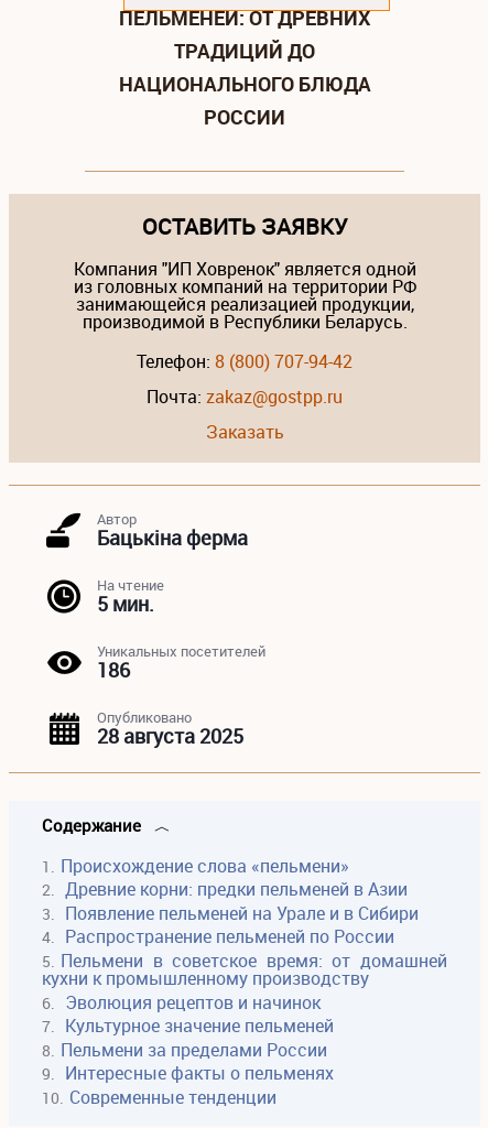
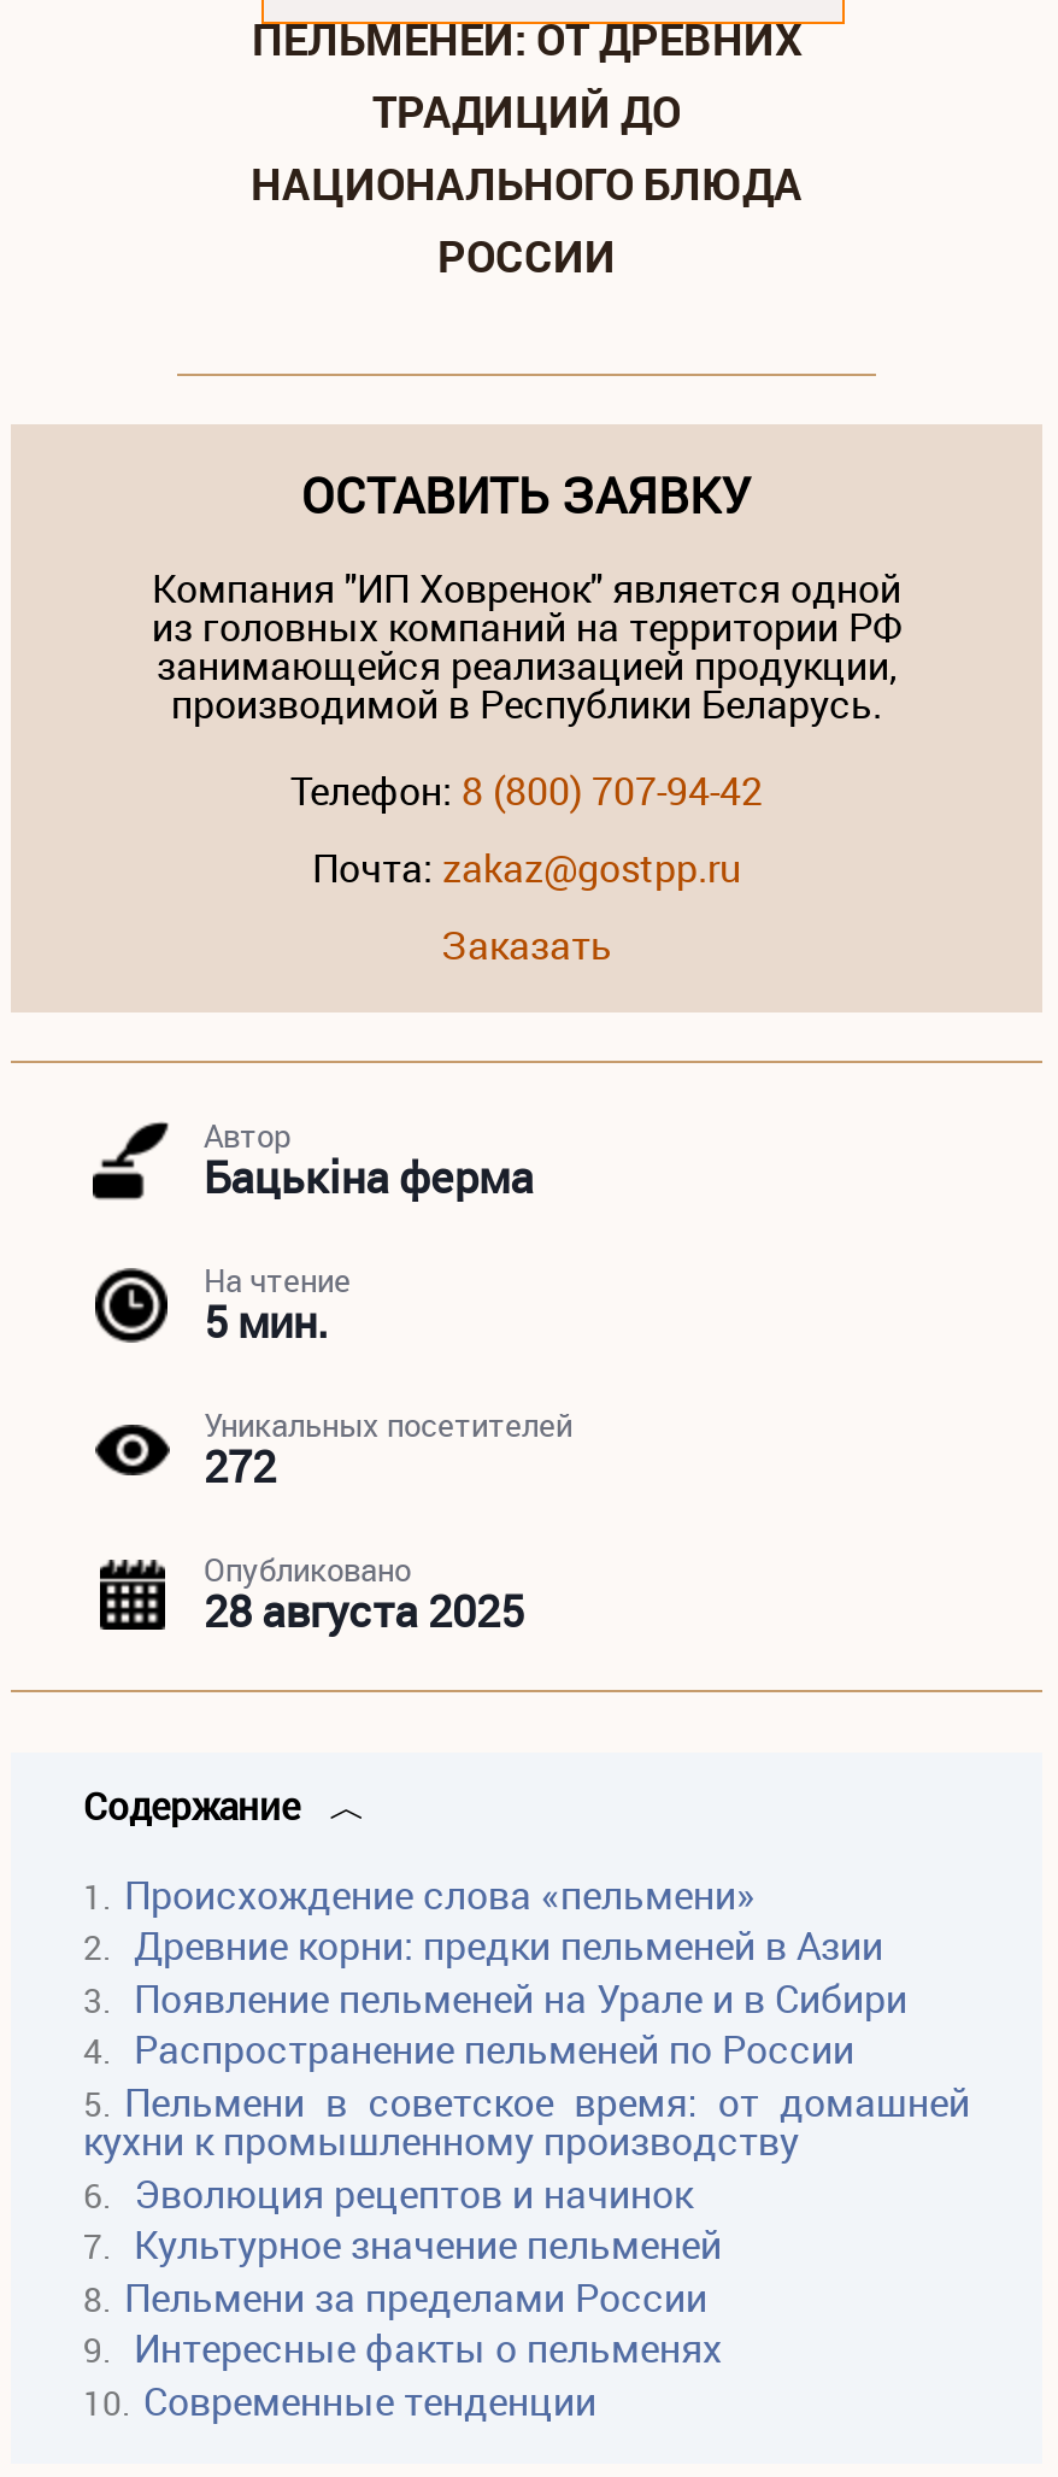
- 186
+ 272
